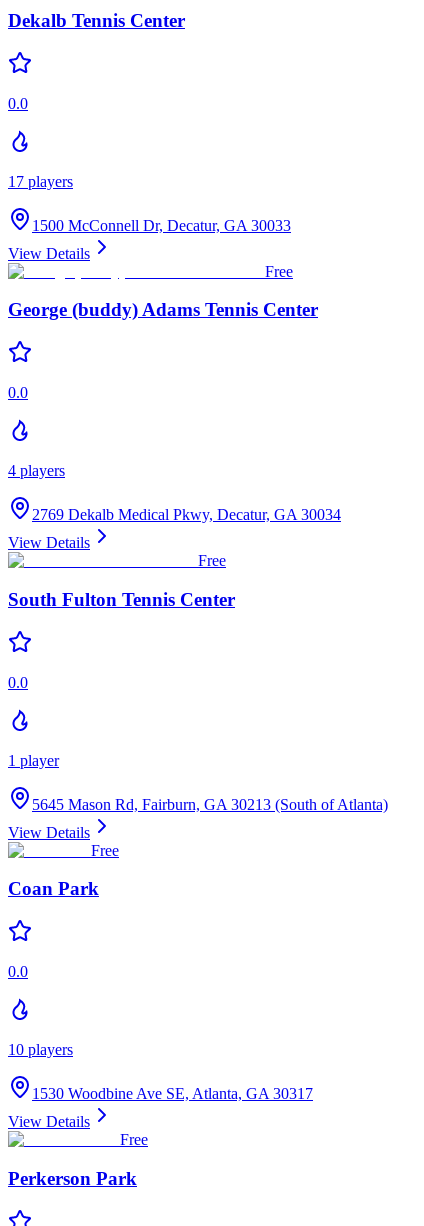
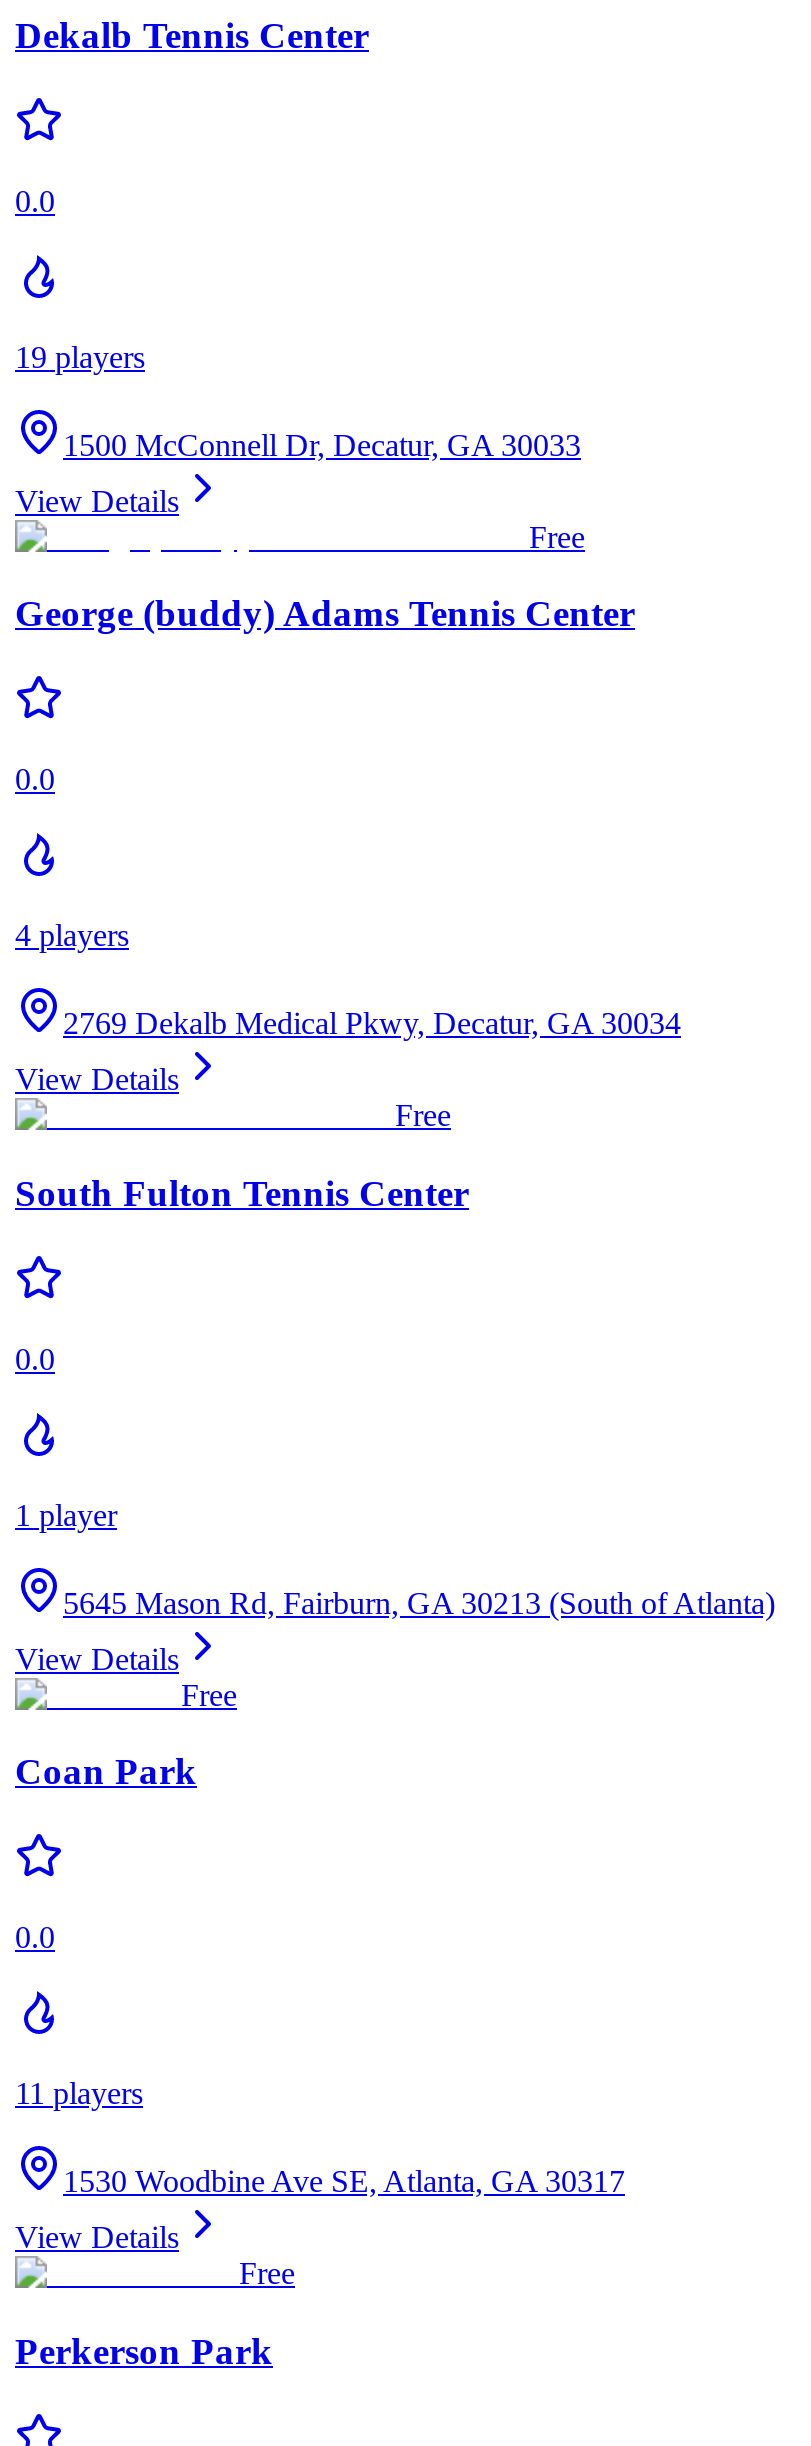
- 17 players
+ 19 players

- 10 players
+ 11 players
